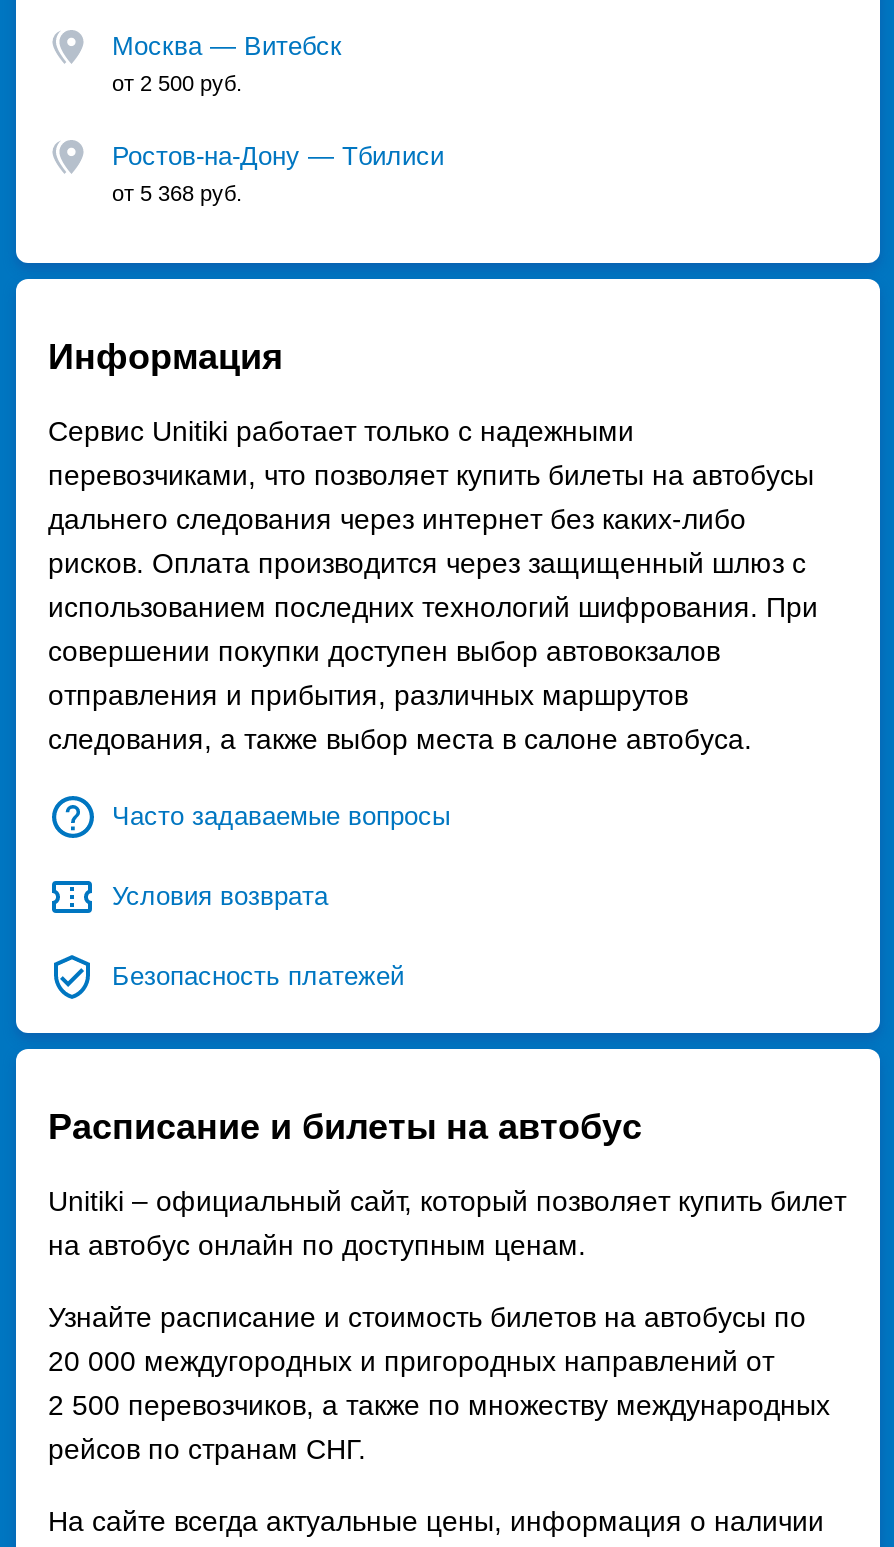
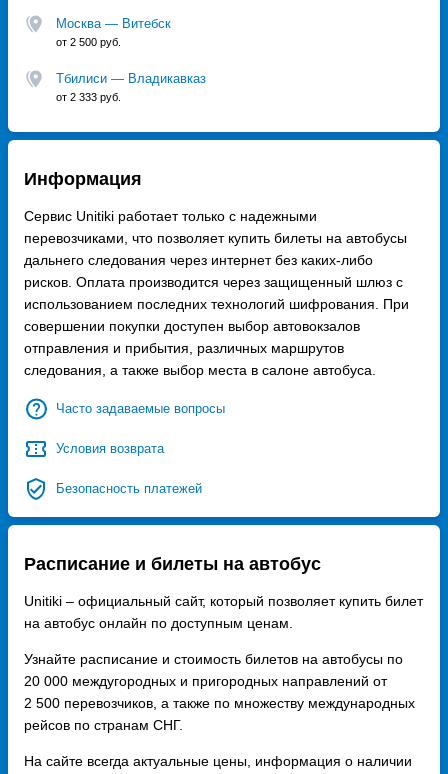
- Ростов-на-Дону — Тбилиси
- от 5 368 руб.
+ Тбилиси — Владикавказ
+ от 2 333 руб.
